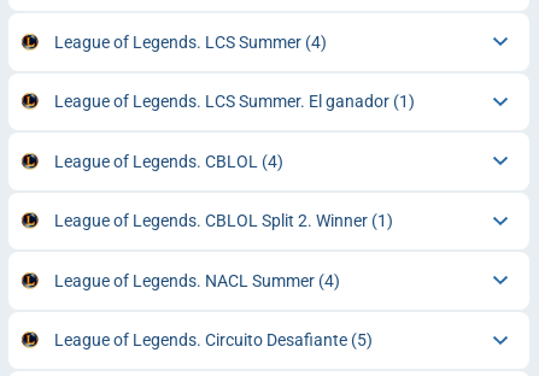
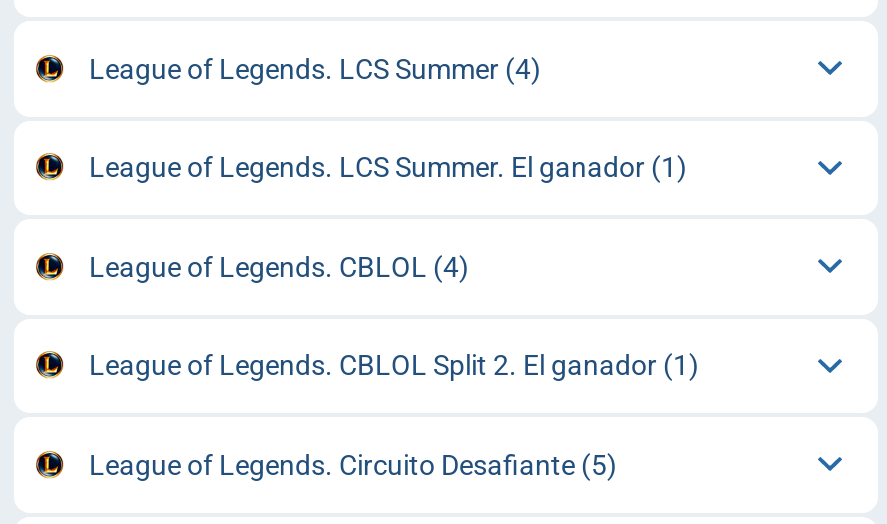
- League of Legends. CBLOL Split 2. Winner (1)
- League of Legends. NACL Summer (4)
+ League of Legends. CBLOL Split 2. El ganador (1)
